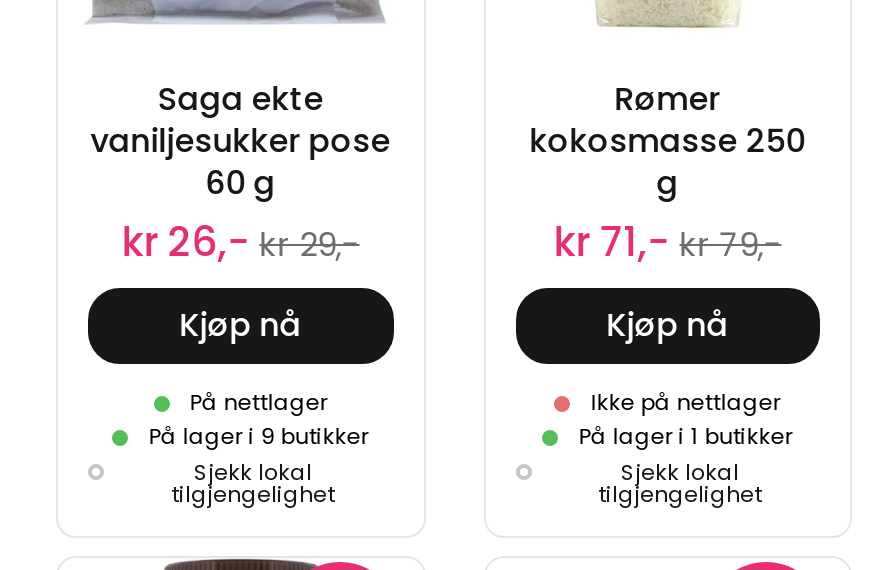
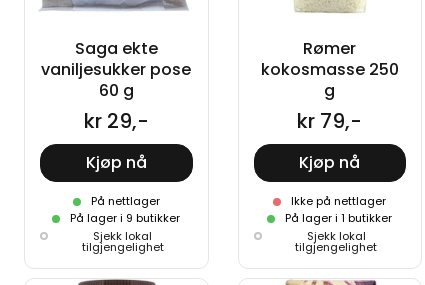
- kr 26,- kr 29,-
+ kr 29,-

- kr 71,- kr 79,-
+ kr 79,-
